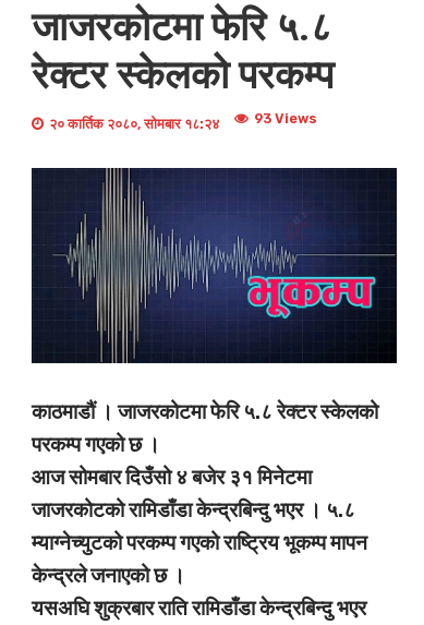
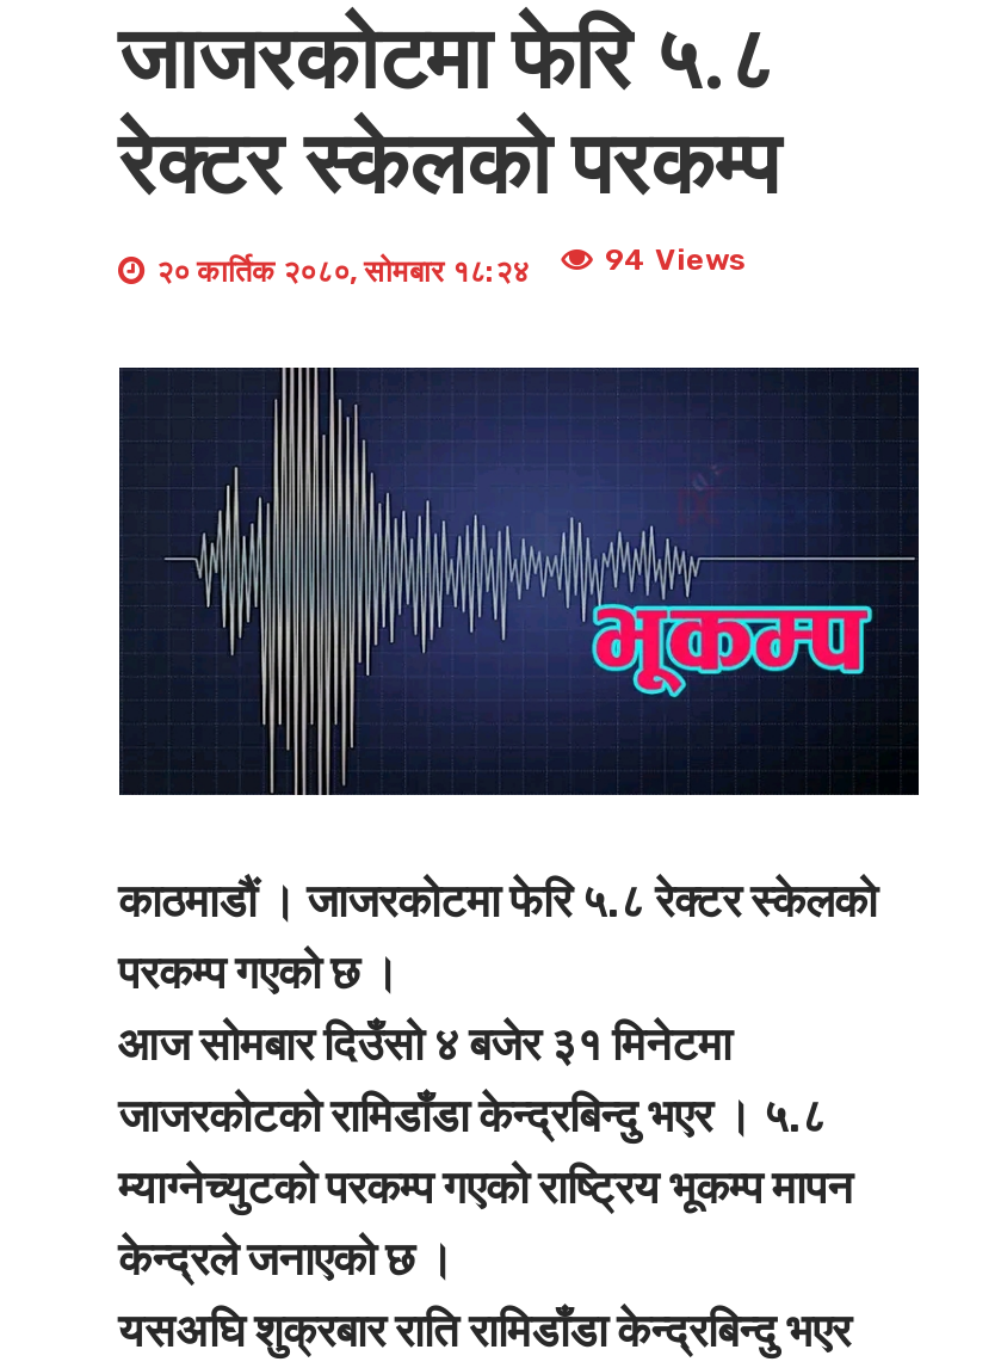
- 93 Views
+ 94 Views
